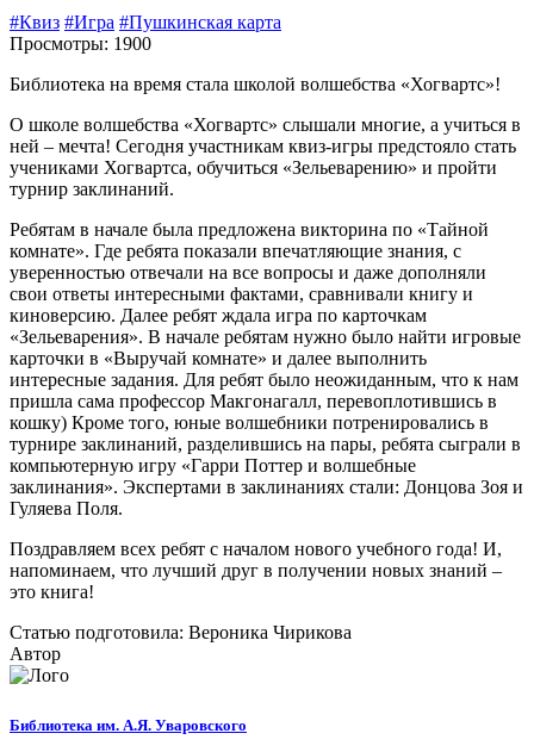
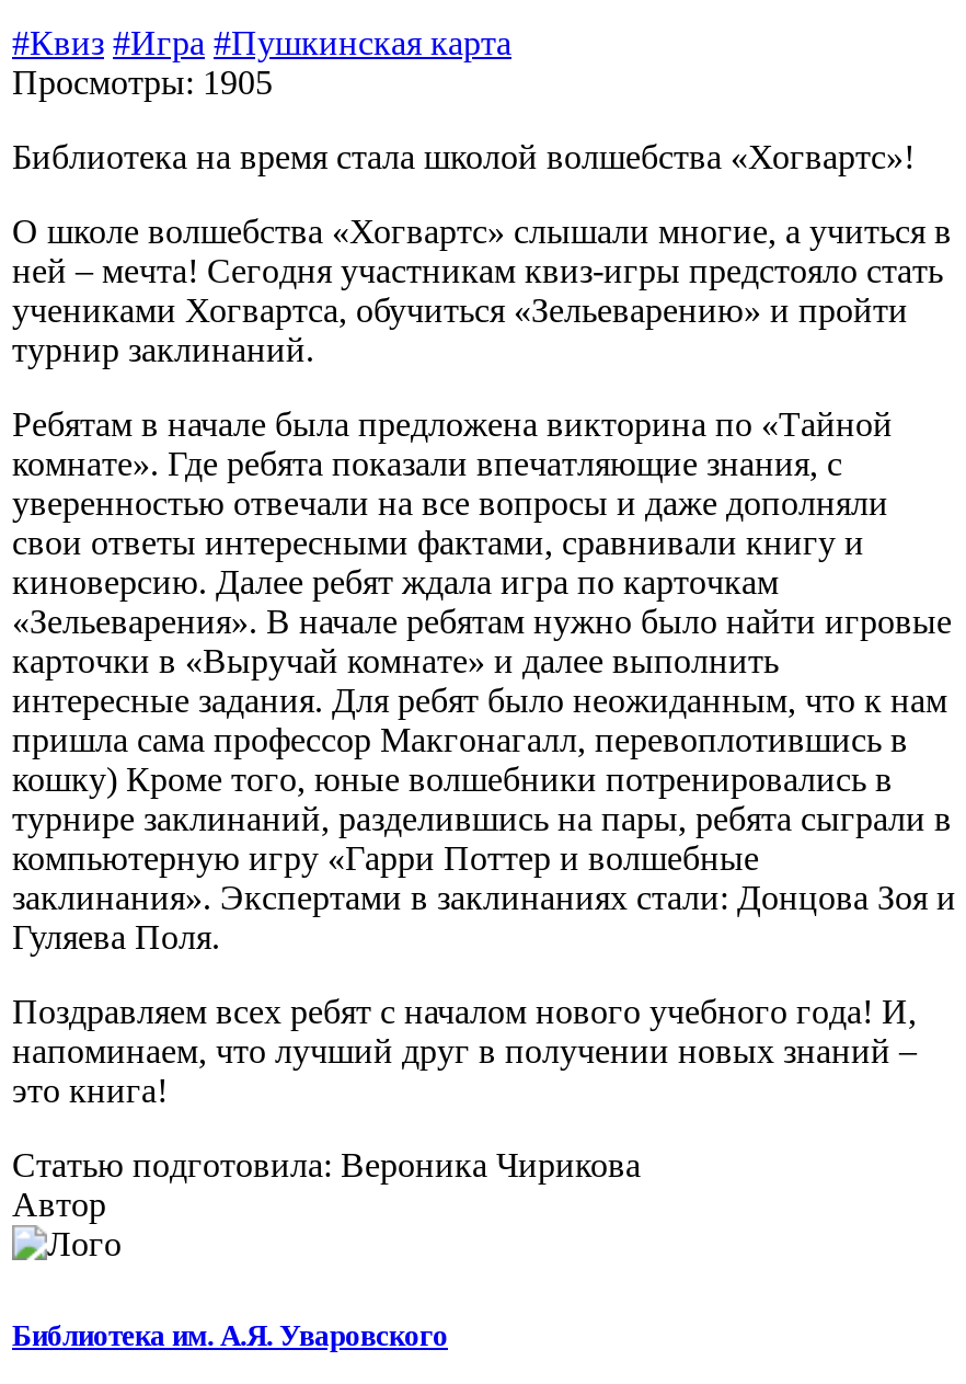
- Просмотры: 1900
+ Просмотры: 1905
